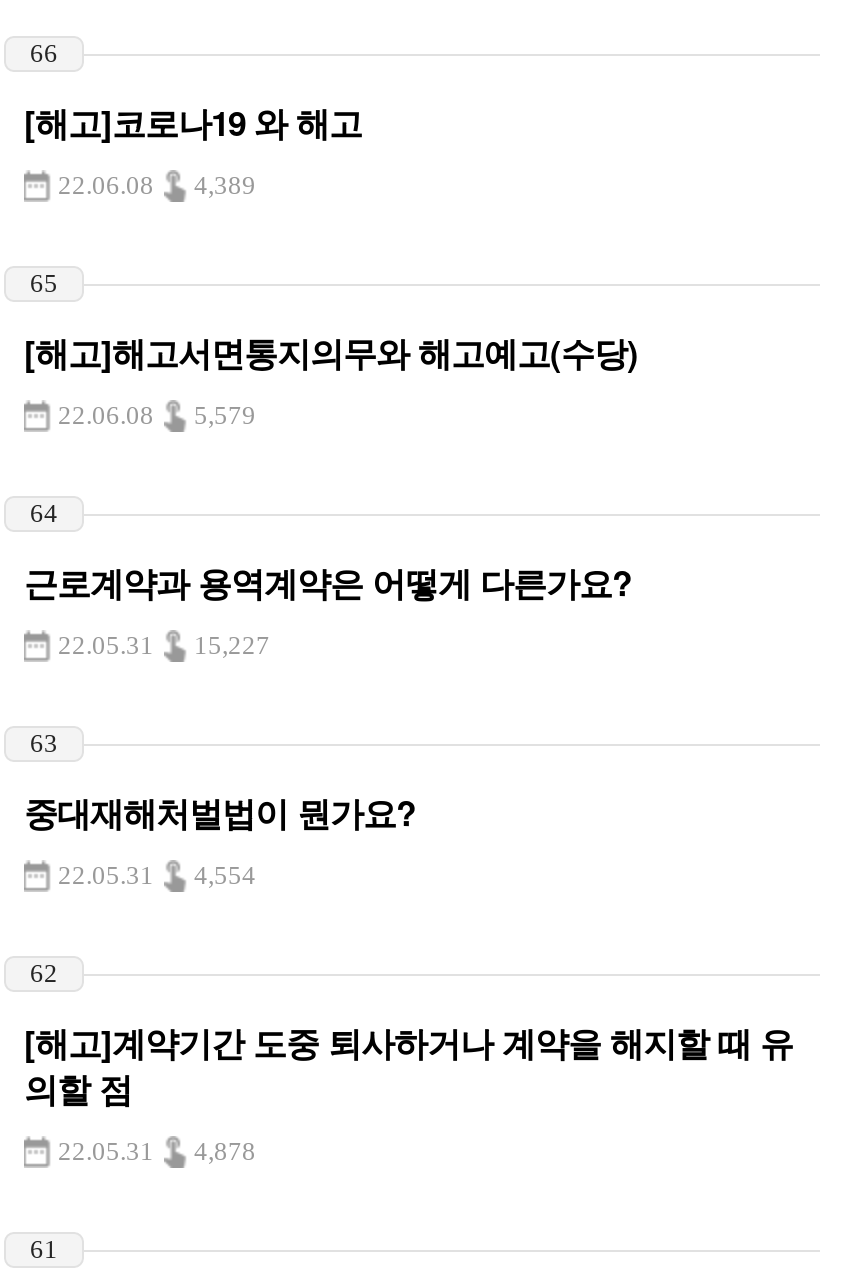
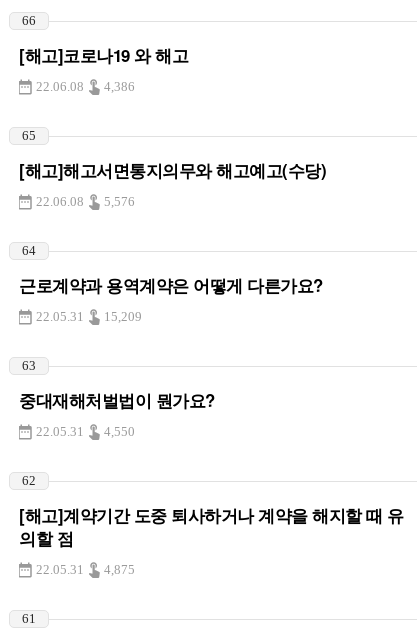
- 22.06.08 4,389
+ 22.06.08 4,386

- 22.06.08 5,579
+ 22.06.08 5,576

- 22.05.31 15,227
+ 22.05.31 15,209

- 22.05.31 4,554
+ 22.05.31 4,550

- 22.05.31 4,878
+ 22.05.31 4,875
